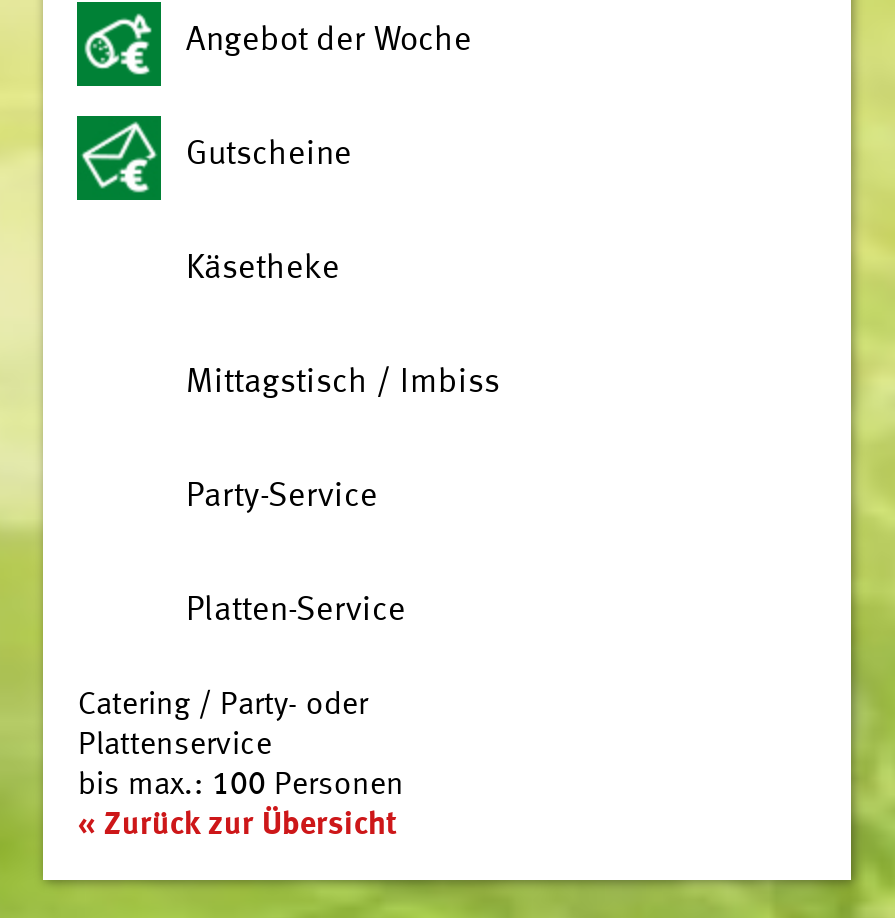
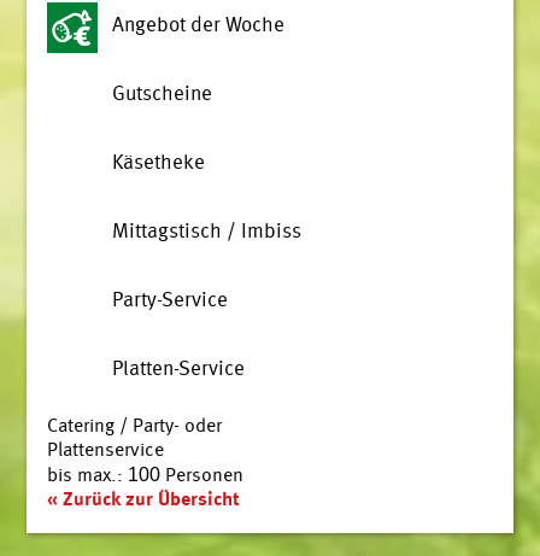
- [image]
